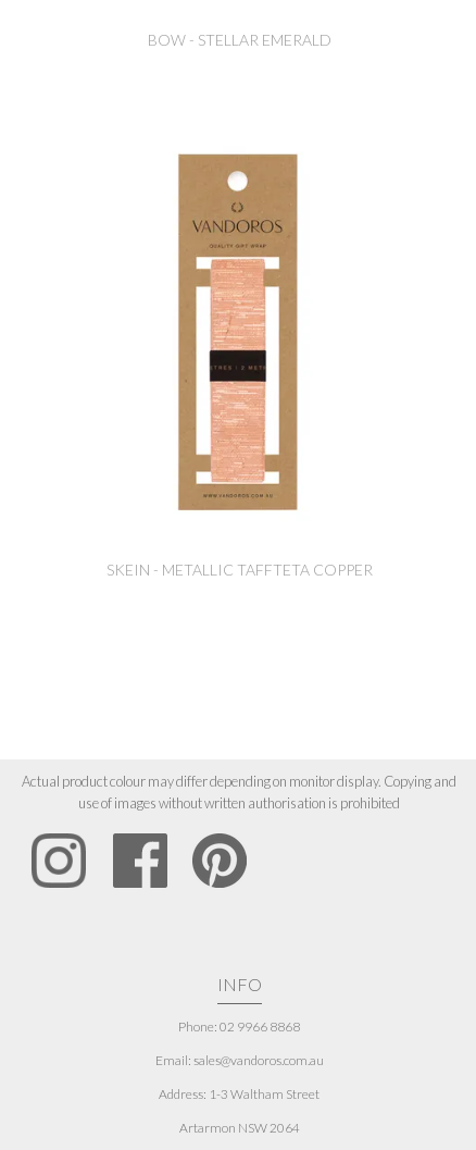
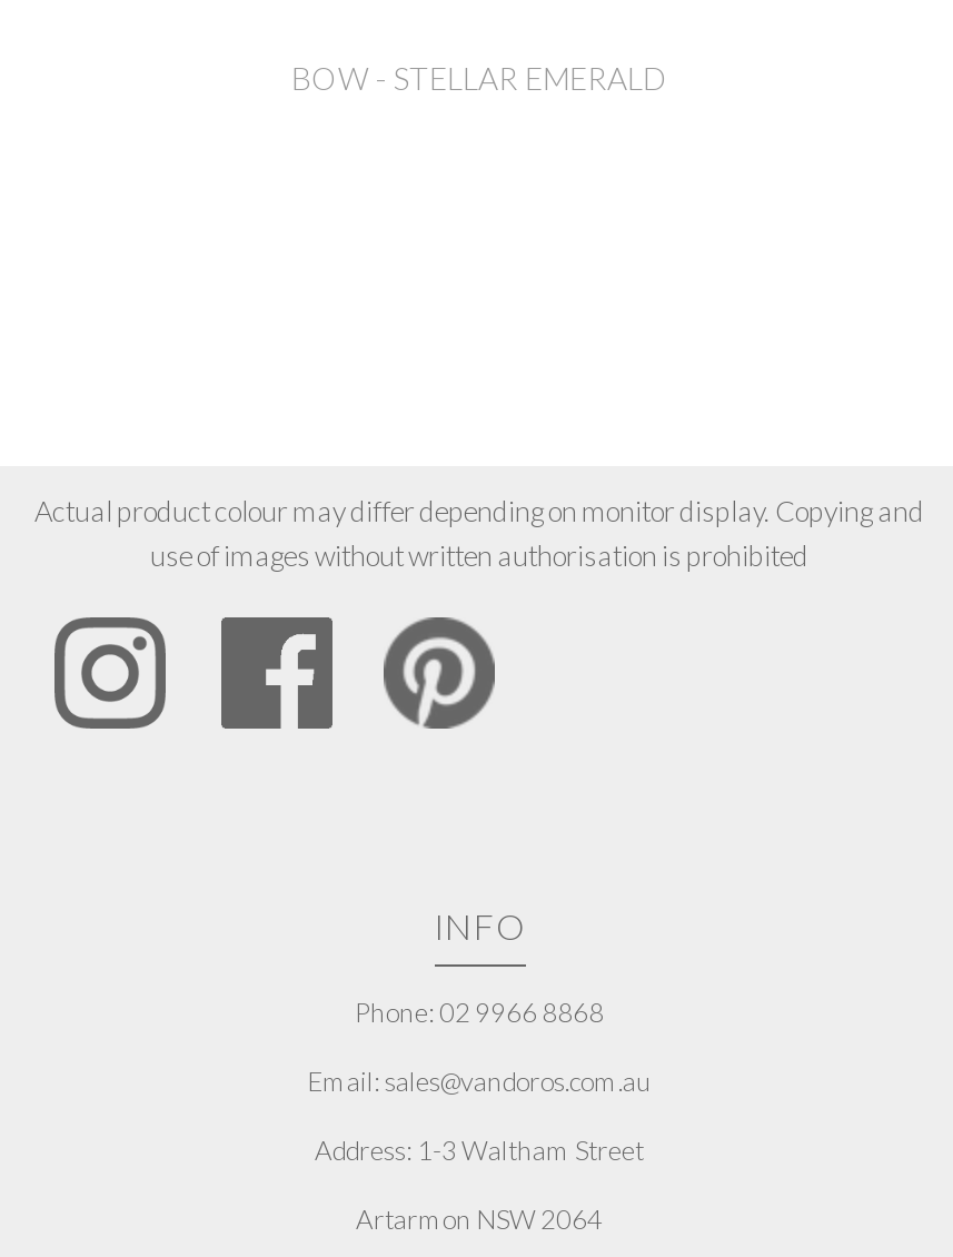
- [image]

- SKEIN - METALLIC TAFFTETA COPPER
